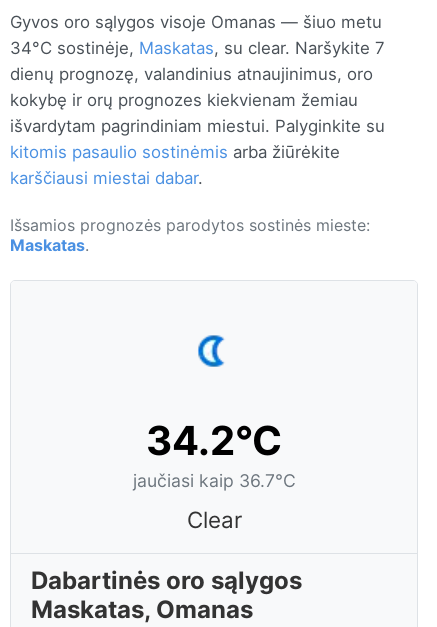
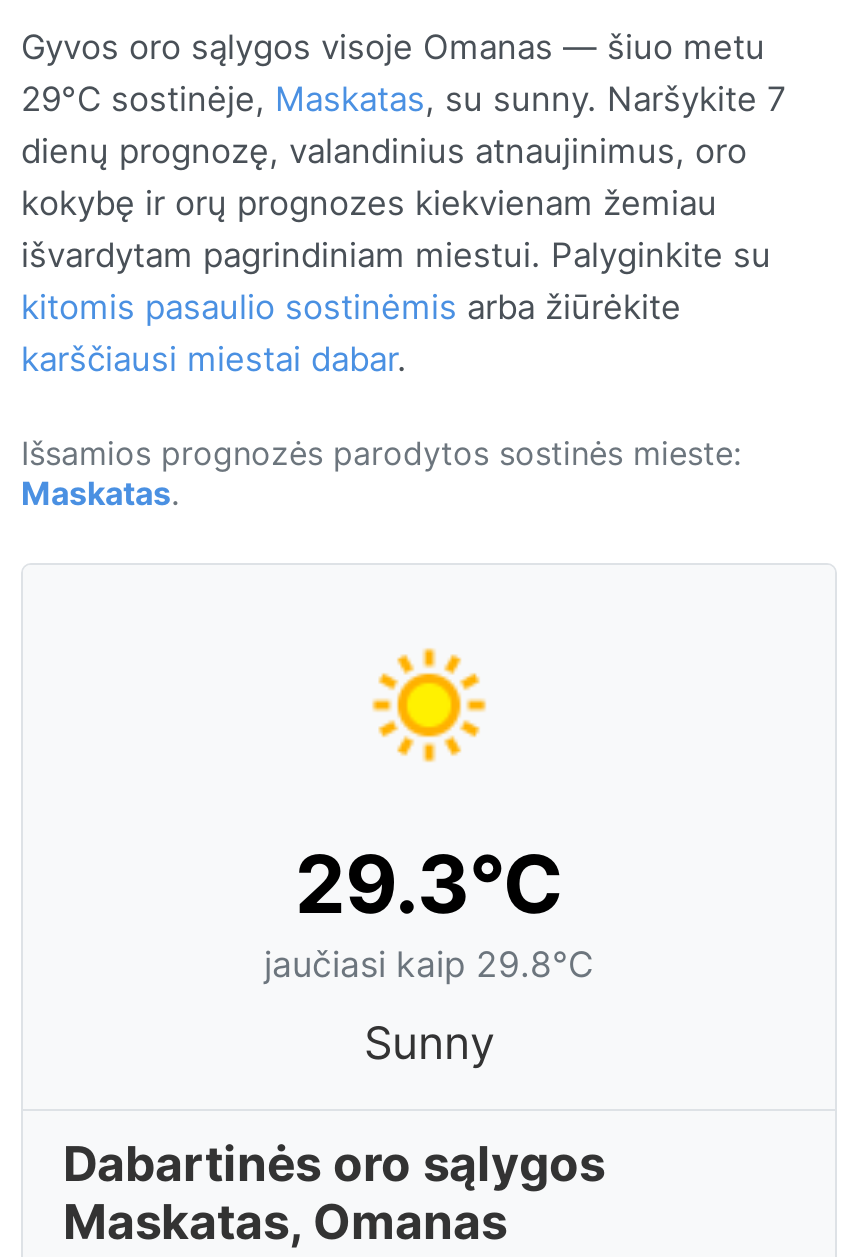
- 34°C sostinėje, Maskatas, su clear. Naršykite 7
+ 29°C sostinėje, Maskatas, su sunny. Naršykite 7

- [image]
- 34.2°C
- jaučiasi kaip 36.7°C
+ [image]
+ 29.3°C
+ jaučiasi kaip 29.8°C

- Clear
+ Sunny
